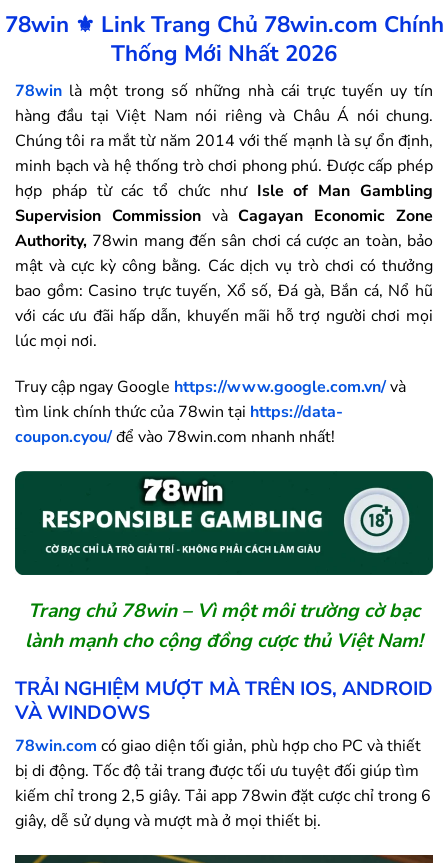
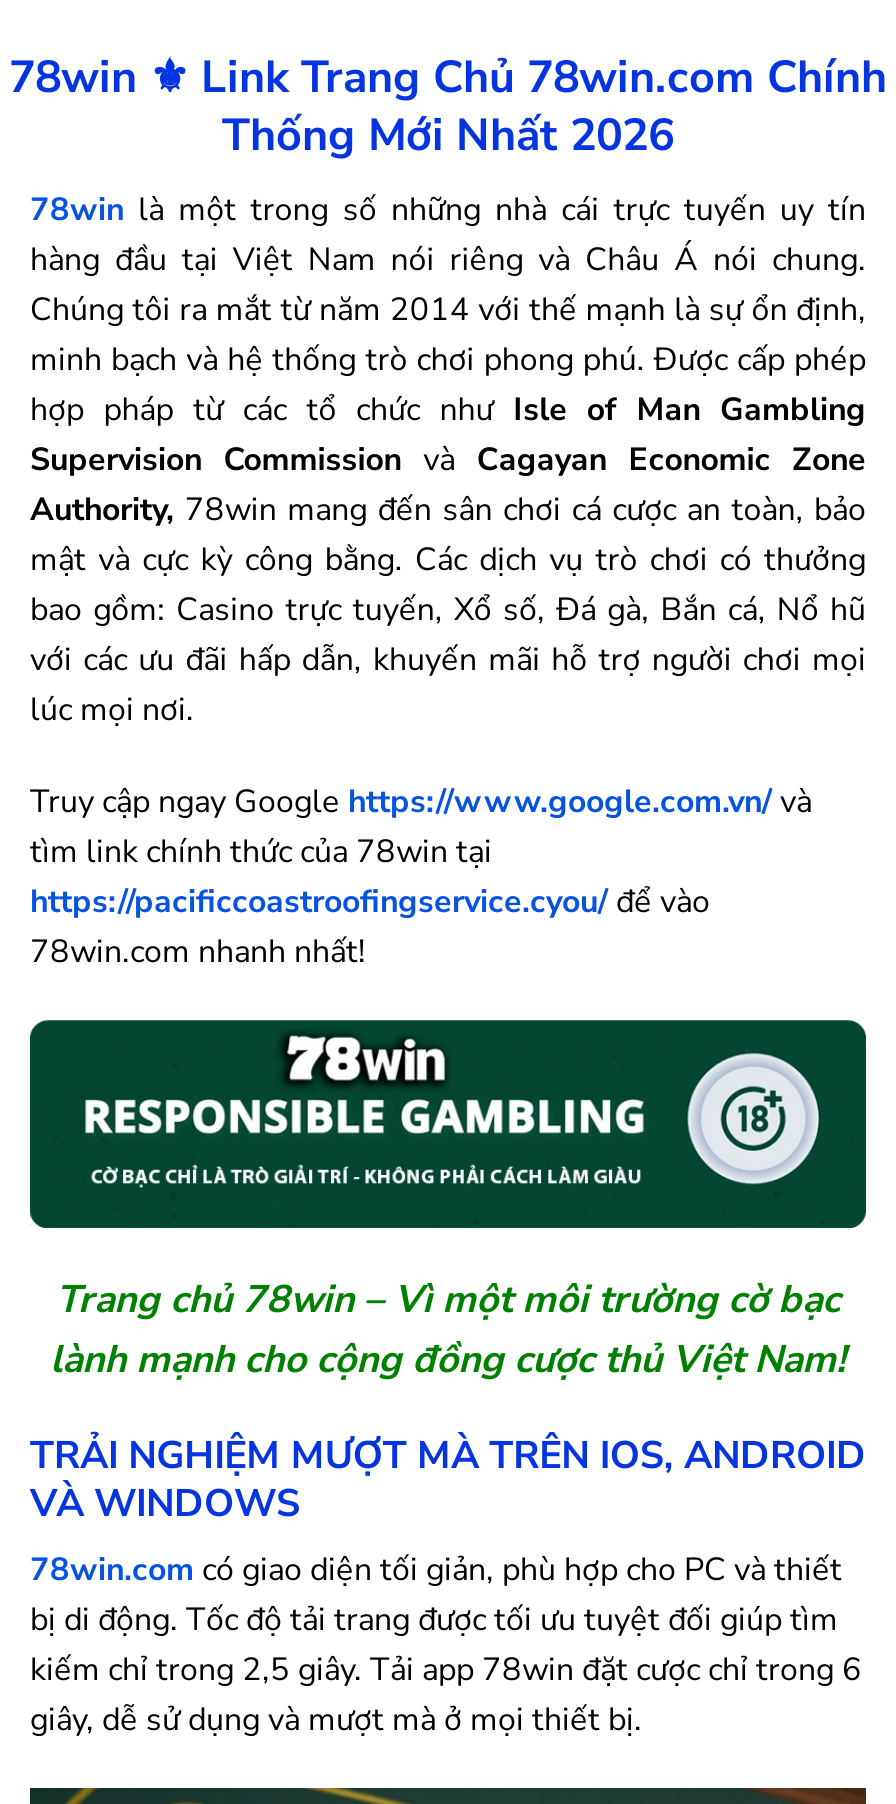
- tìm link chính thức của 78win tại https://data-
- coupon.cyou/ để vào 78win.com nhanh nhất!
+ tìm link chính thức của 78win tại
+ https://pacificcoastroofingservice.cyou/ để vào
+ 78win.com nhanh nhất!
